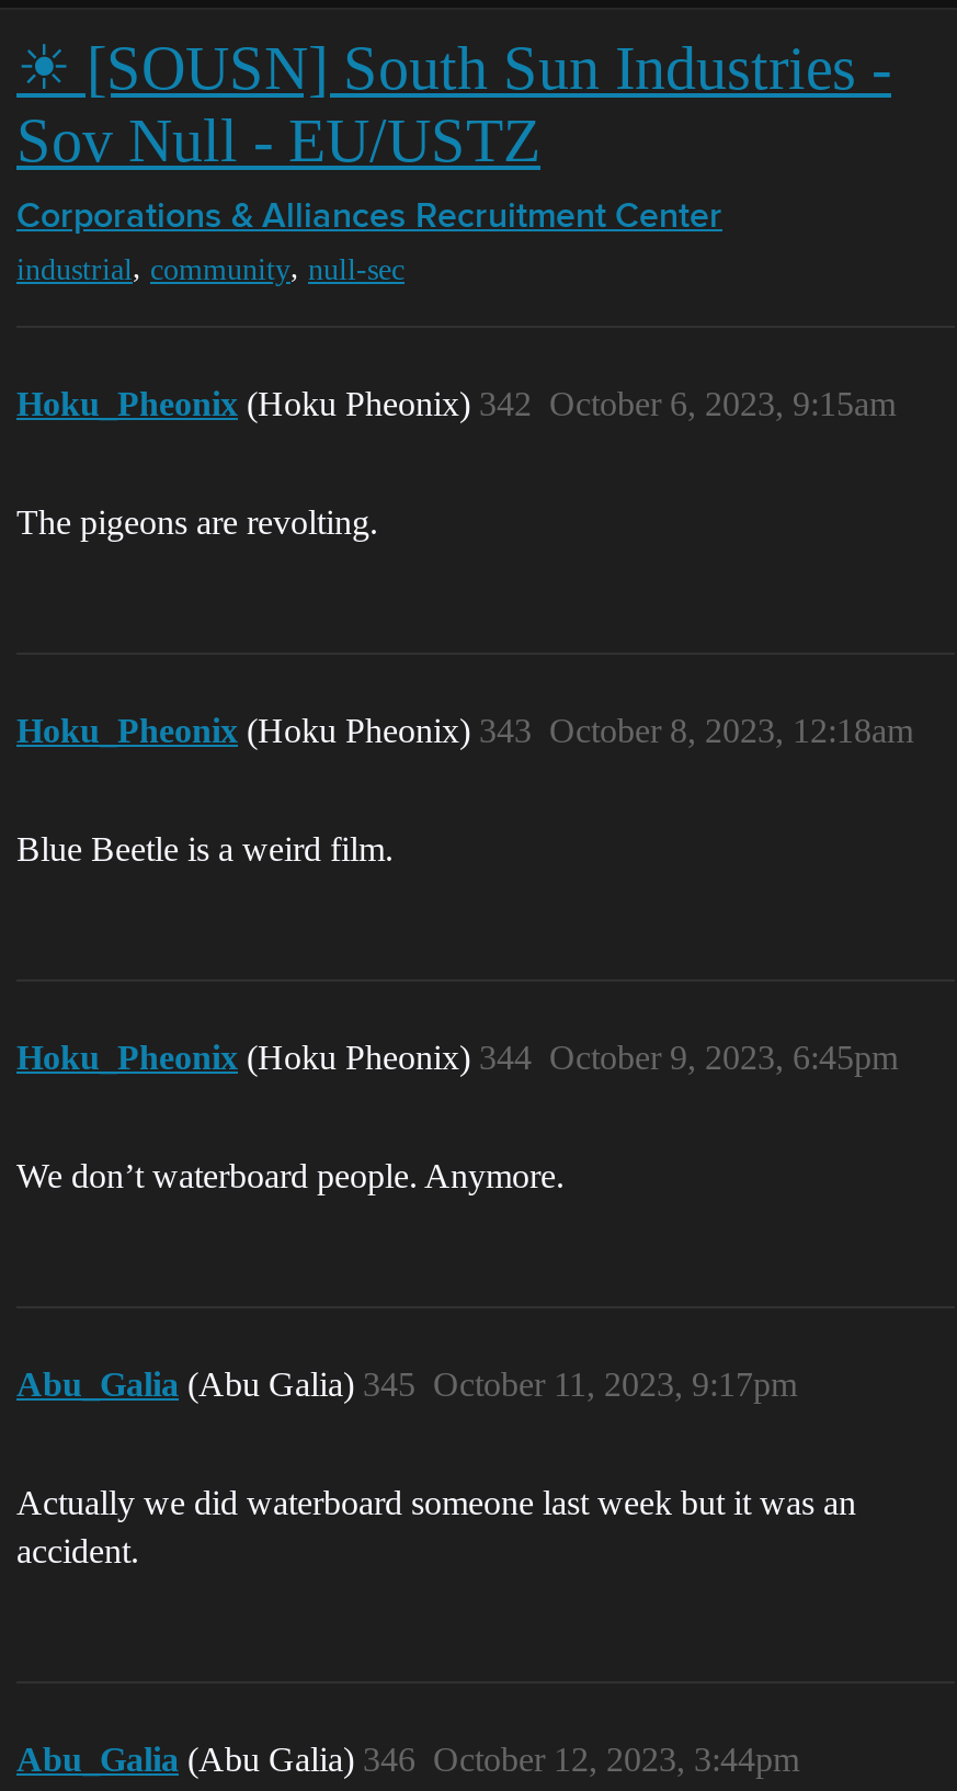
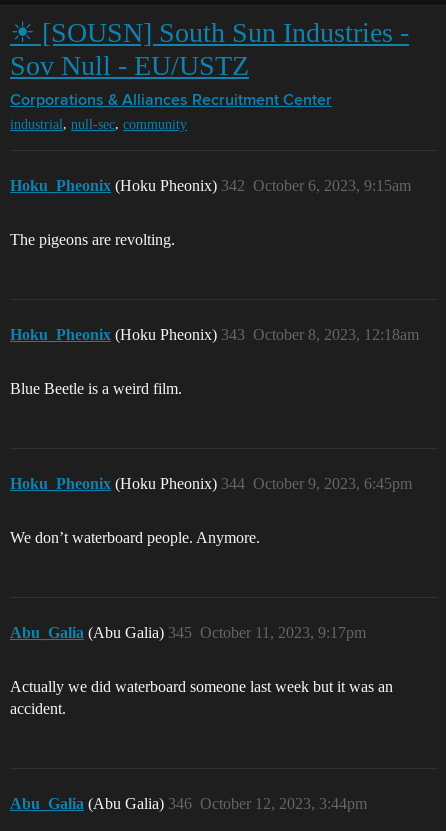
- industrial, community, null-sec
+ industrial, null-sec, community
